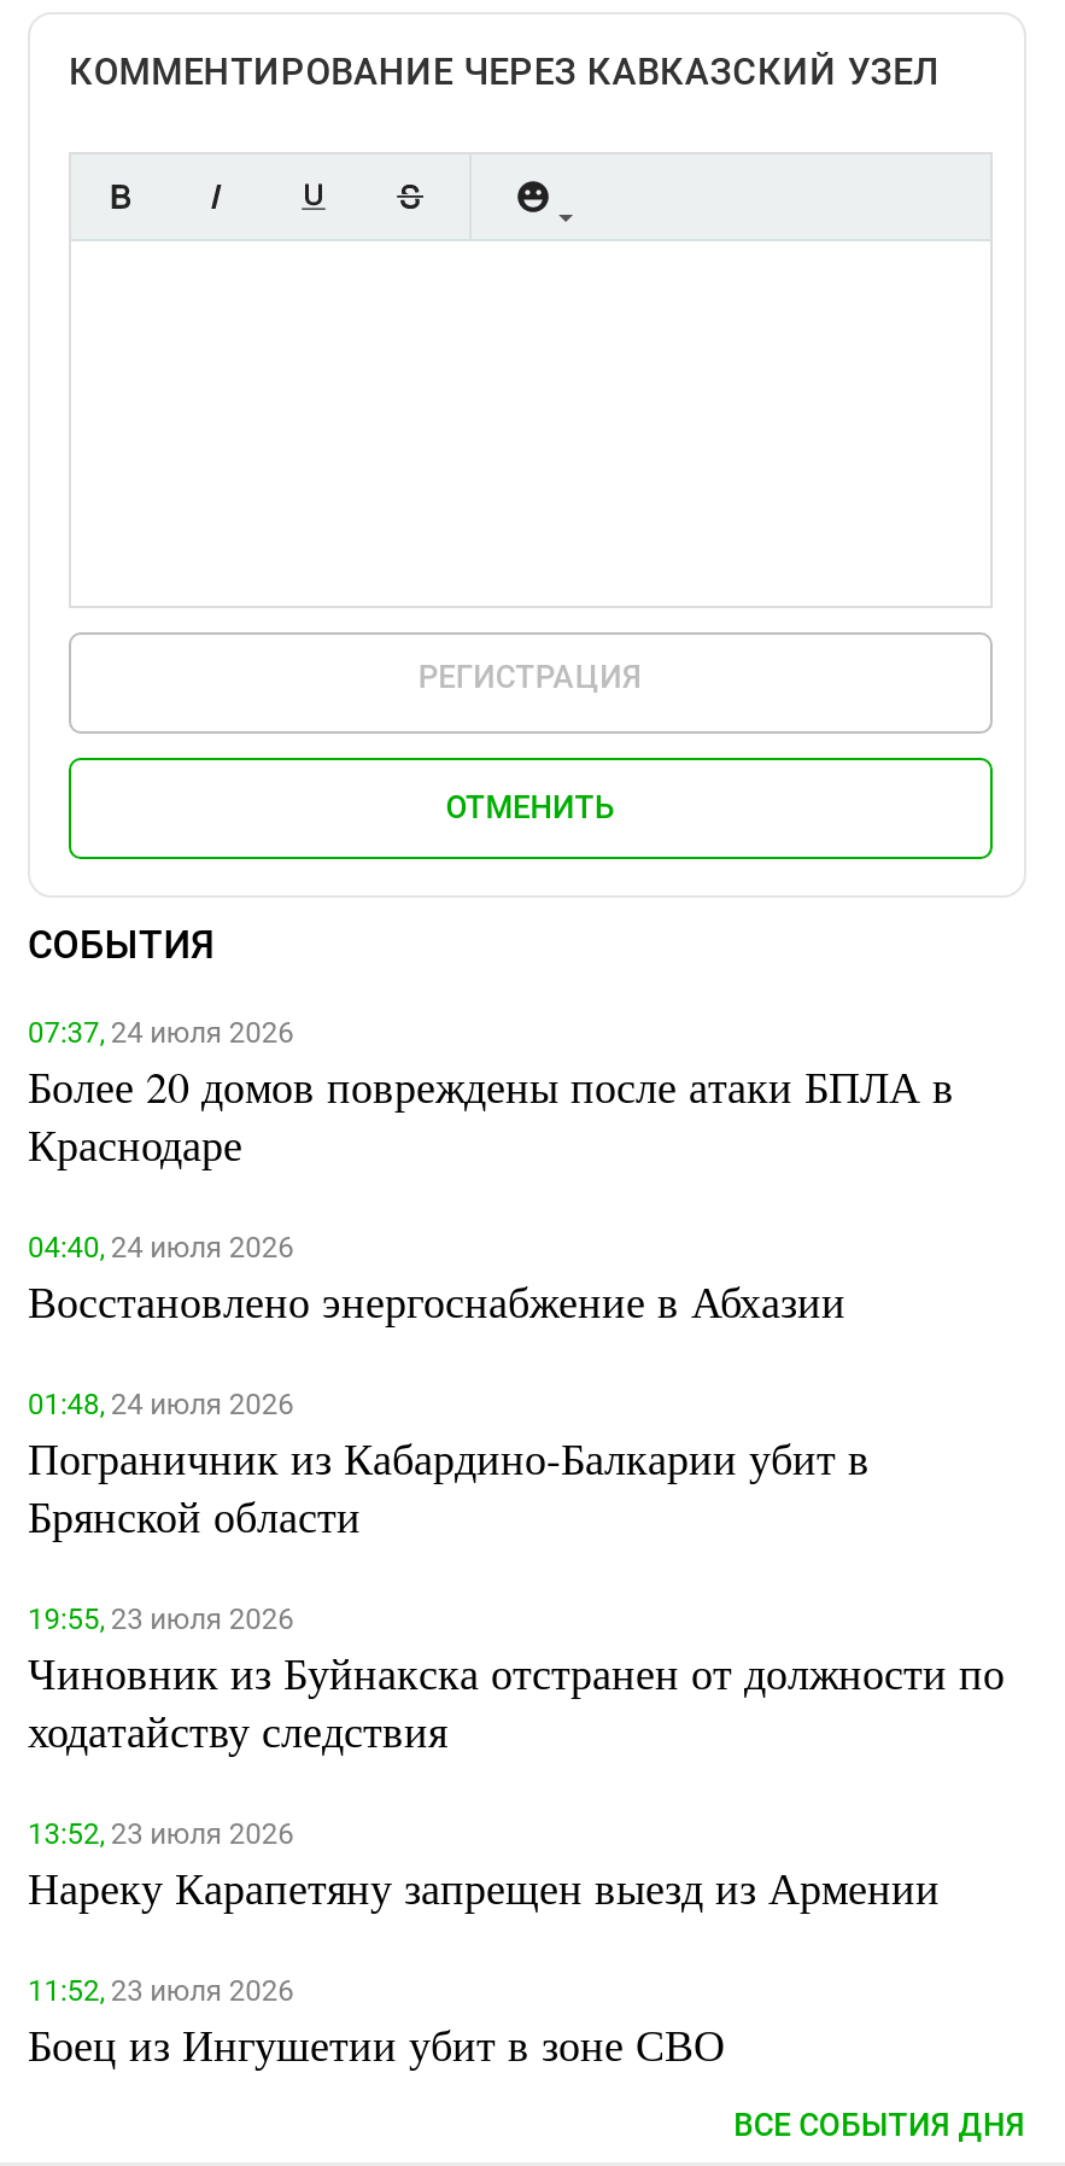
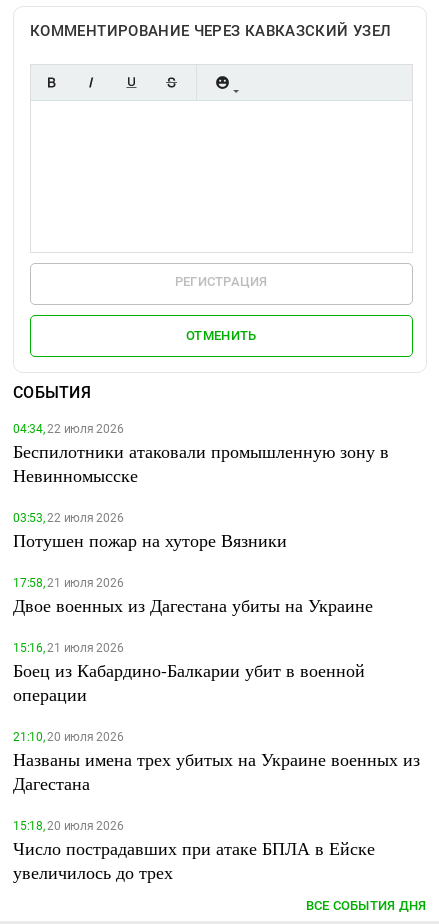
- 07:37, 24 июля 2026
- Более 20 домов повреждены после атаки БПЛА в
- Краснодаре
+ 04:34, 22 июля 2026
+ Беспилотники атаковали промышленную зону в
+ Невинномысске

- 04:40, 24 июля 2026
- Восстановлено энергоснабжение в Абхазии
+ 03:53, 22 июля 2026
+ Потушен пожар на хуторе Вязники

- 01:48, 24 июля 2026
- Пограничник из Кабардино-Балкарии убит в
- Брянской области
+ 17:58, 21 июля 2026
+ Двое военных из Дагестана убиты на Украине

- 19:55, 23 июля 2026
- Чиновник из Буйнакска отстранен от должности по
- ходатайству следствия
+ 15:16, 21 июля 2026
+ Боец из Кабардино-Балкарии убит в военной
+ операции

- 13:52, 23 июля 2026
- Нареку Карапетяну запрещен выезд из Армении
+ 21:10, 20 июля 2026
+ Названы имена трех убитых на Украине военных из
+ Дагестана

- 11:52, 23 июля 2026
- Боец из Ингушетии убит в зоне СВО
+ 15:18, 20 июля 2026
+ Число пострадавших при атаке БПЛА в Ейске
+ увеличилось до трех
